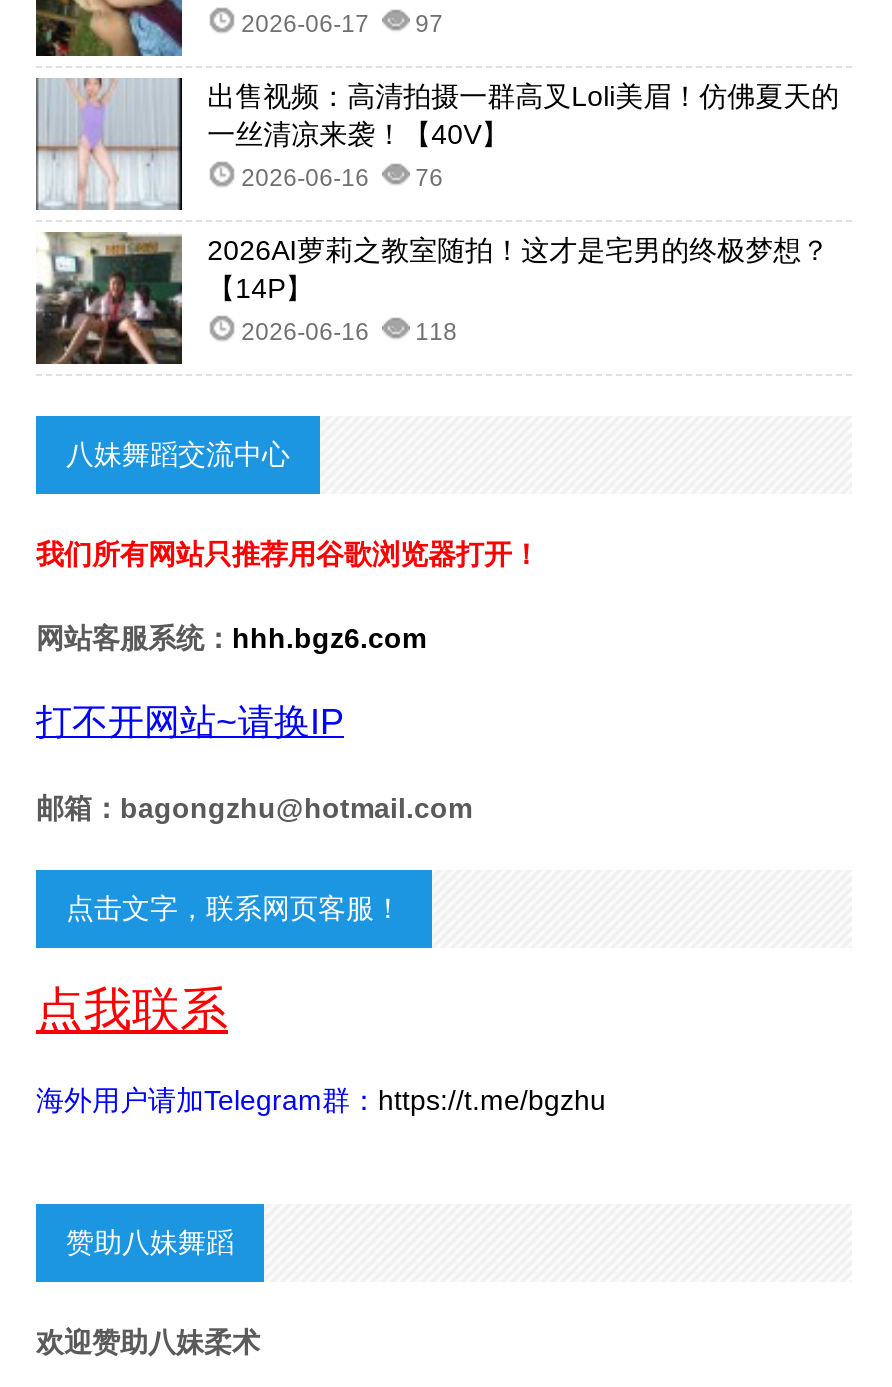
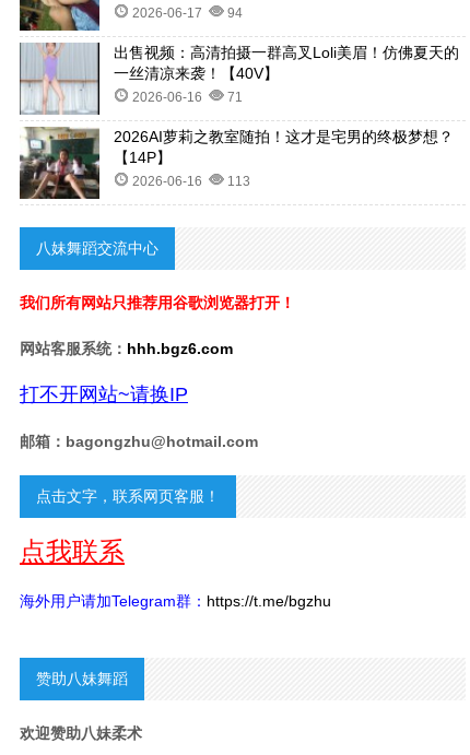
- 2026-06-17 97
+ 2026-06-17 94

- 2026-06-16 76
+ 2026-06-16 71

- 2026-06-16 118
+ 2026-06-16 113
